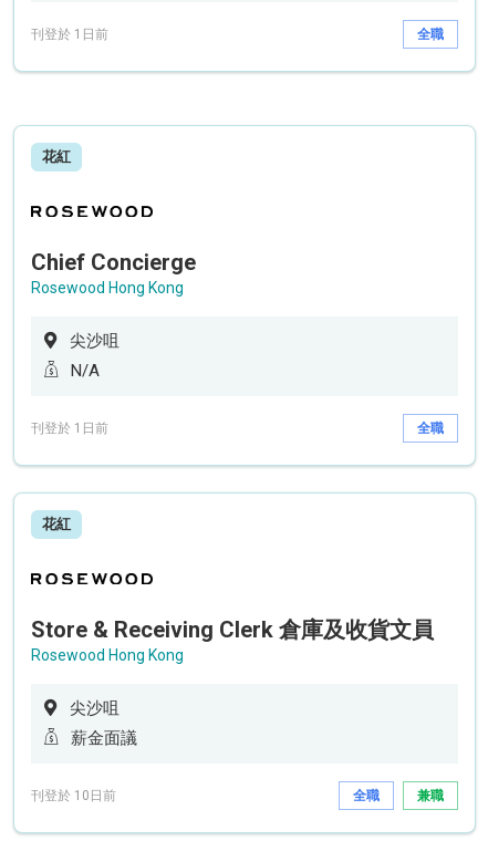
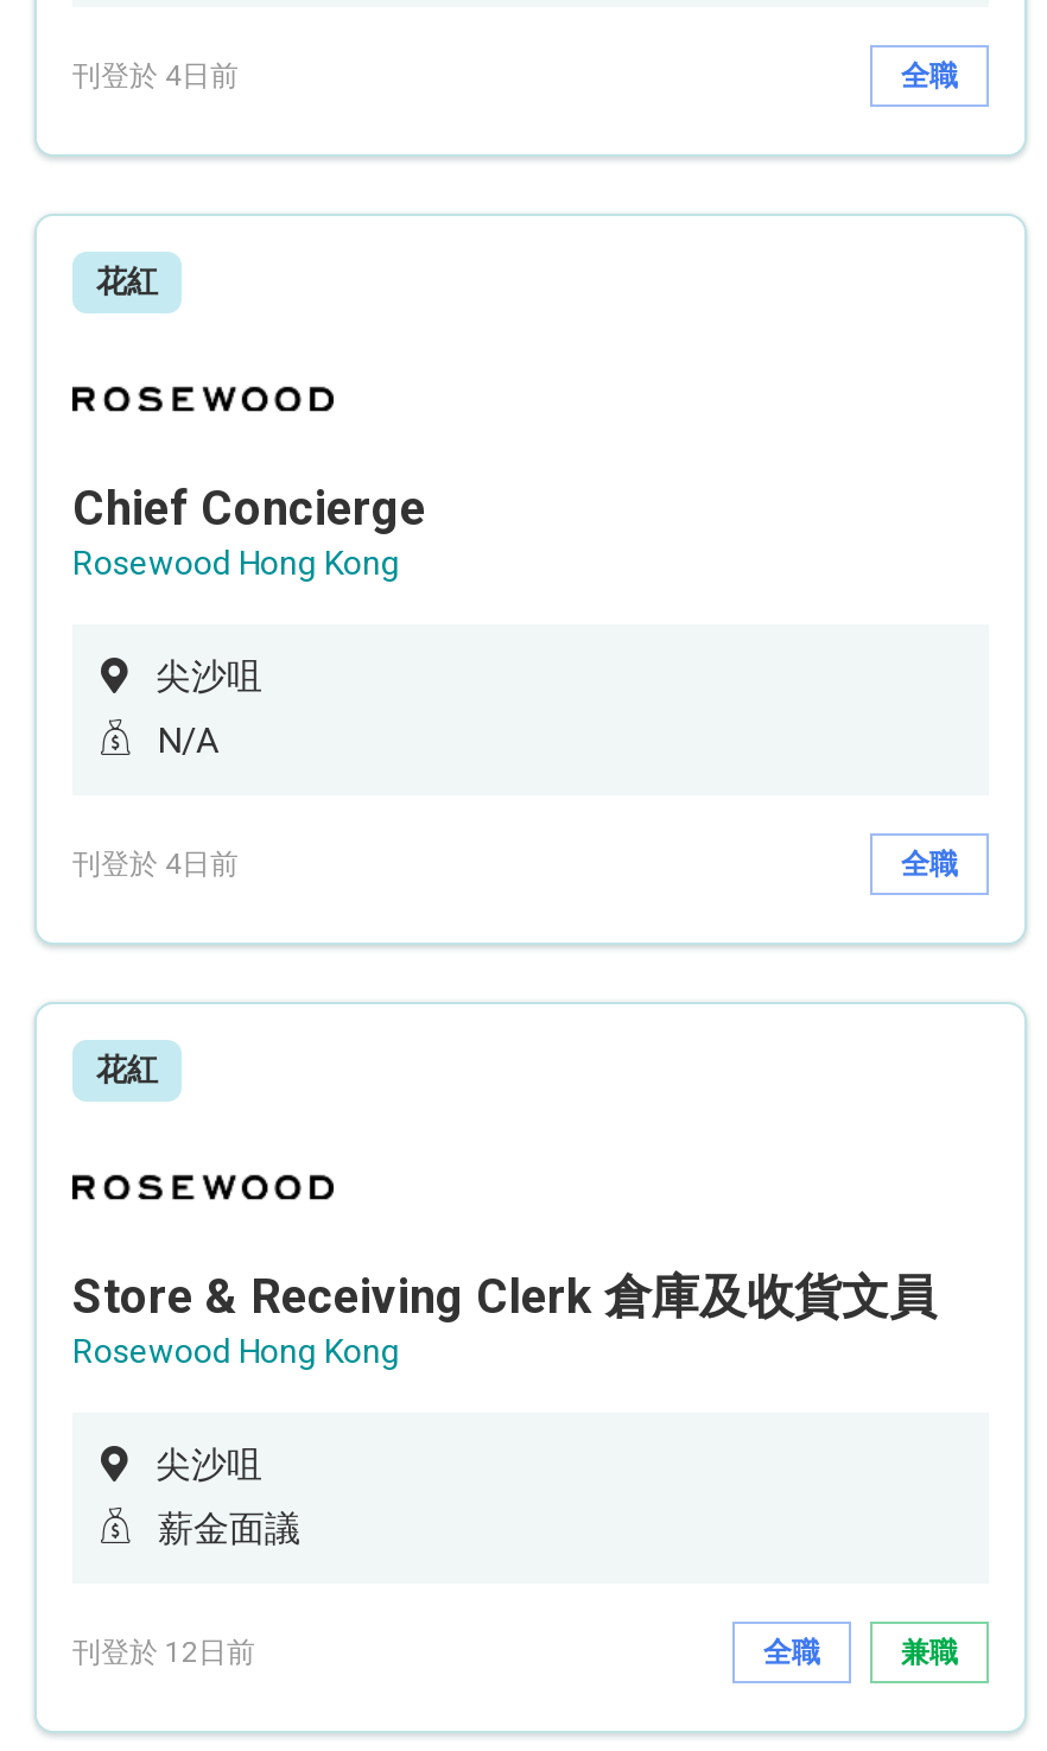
- 刊登於 1日前
+ 刊登於 4日前

- 刊登於 1日前
+ 刊登於 4日前

- 刊登於 10日前
+ 刊登於 12日前
